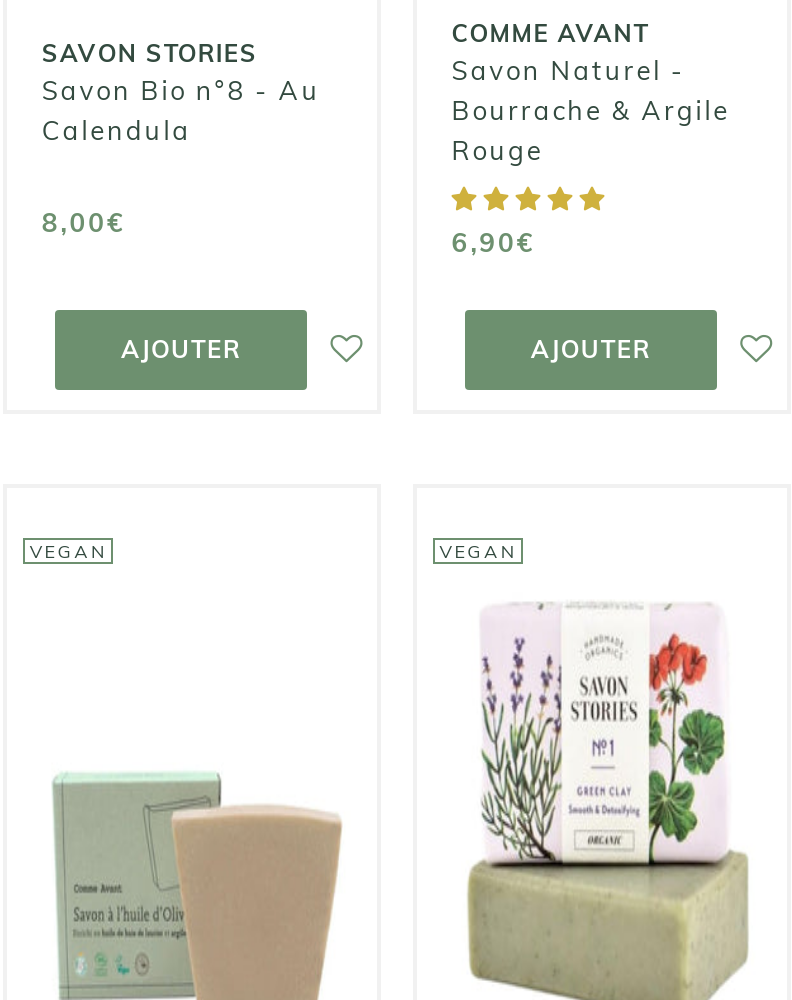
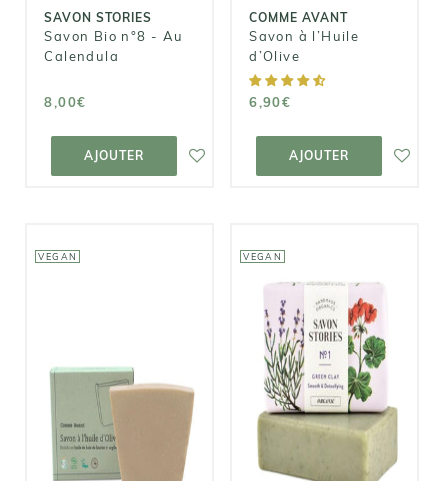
- Savon Naturel -
- Bourrache & Argile
- Rouge
+ Savon à l’Huile
+ d’Olive
